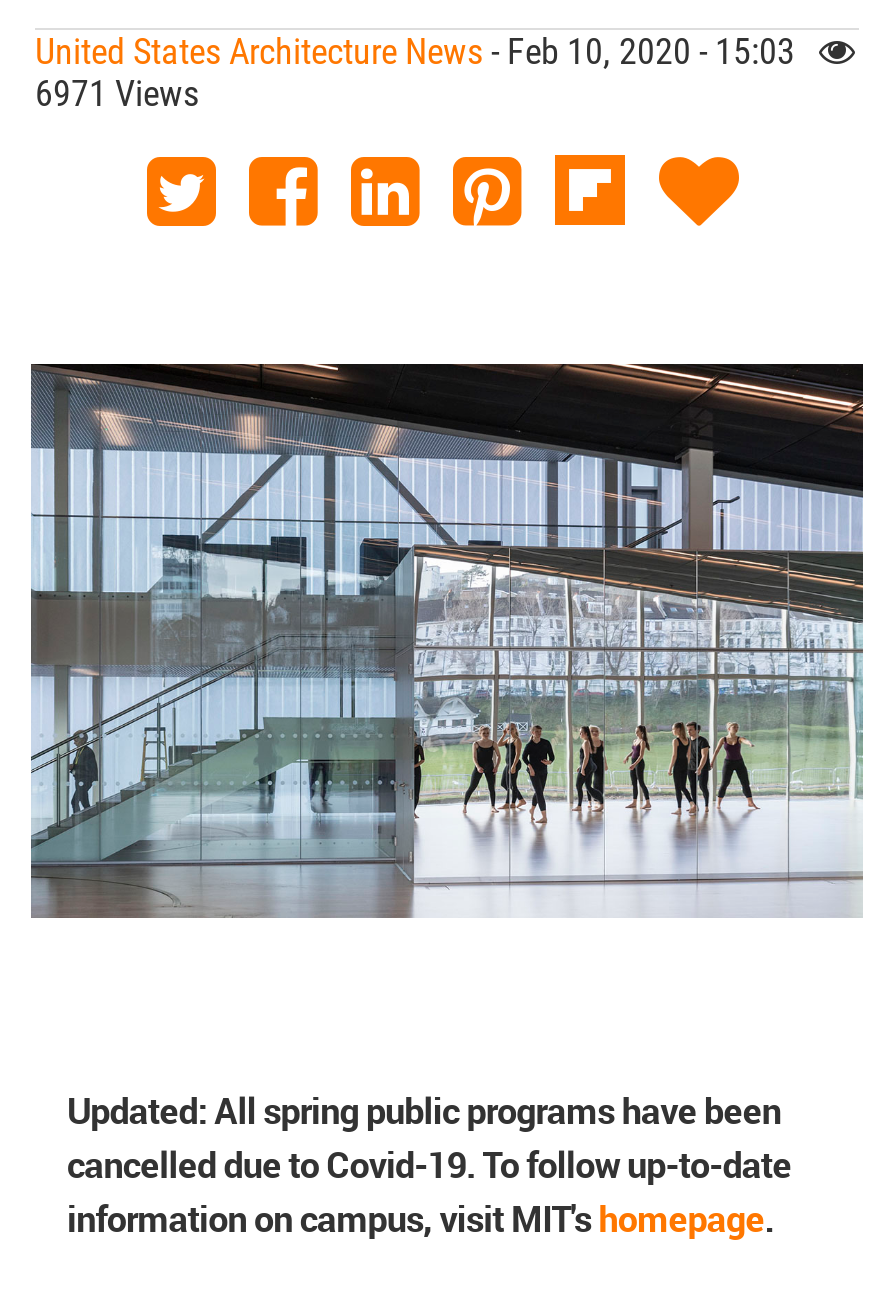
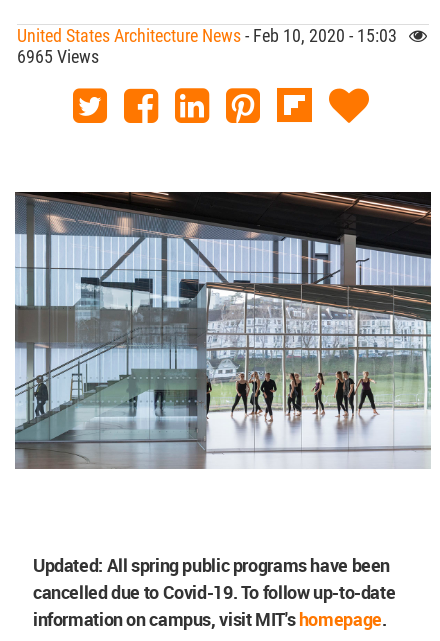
- 6971 Views
+ 6965 Views
